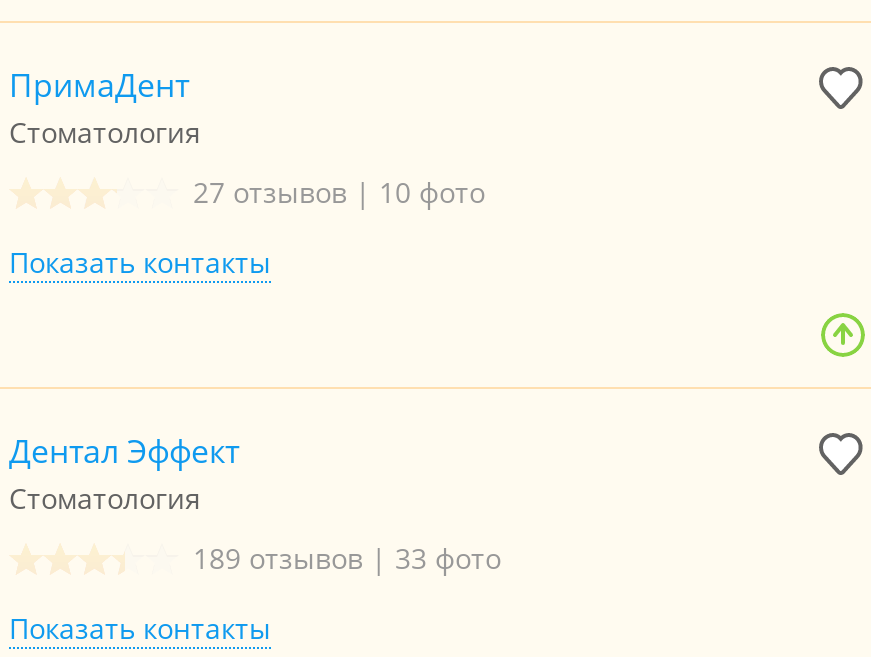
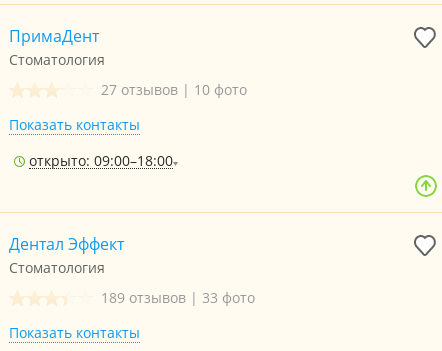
+ открыто: 09:00–18:00
